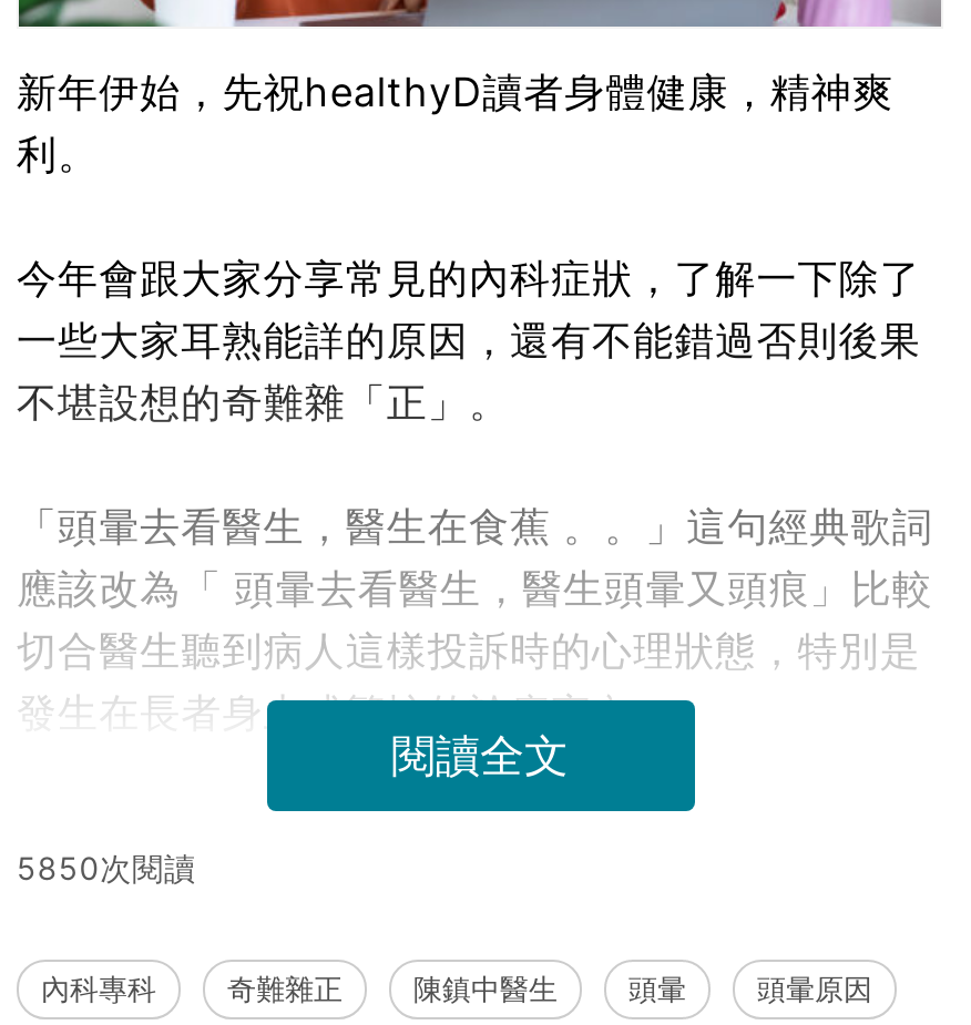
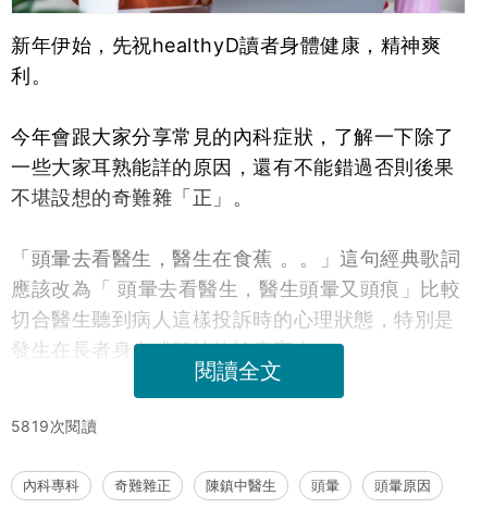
- 5850次閱讀
+ 5819次閱讀
